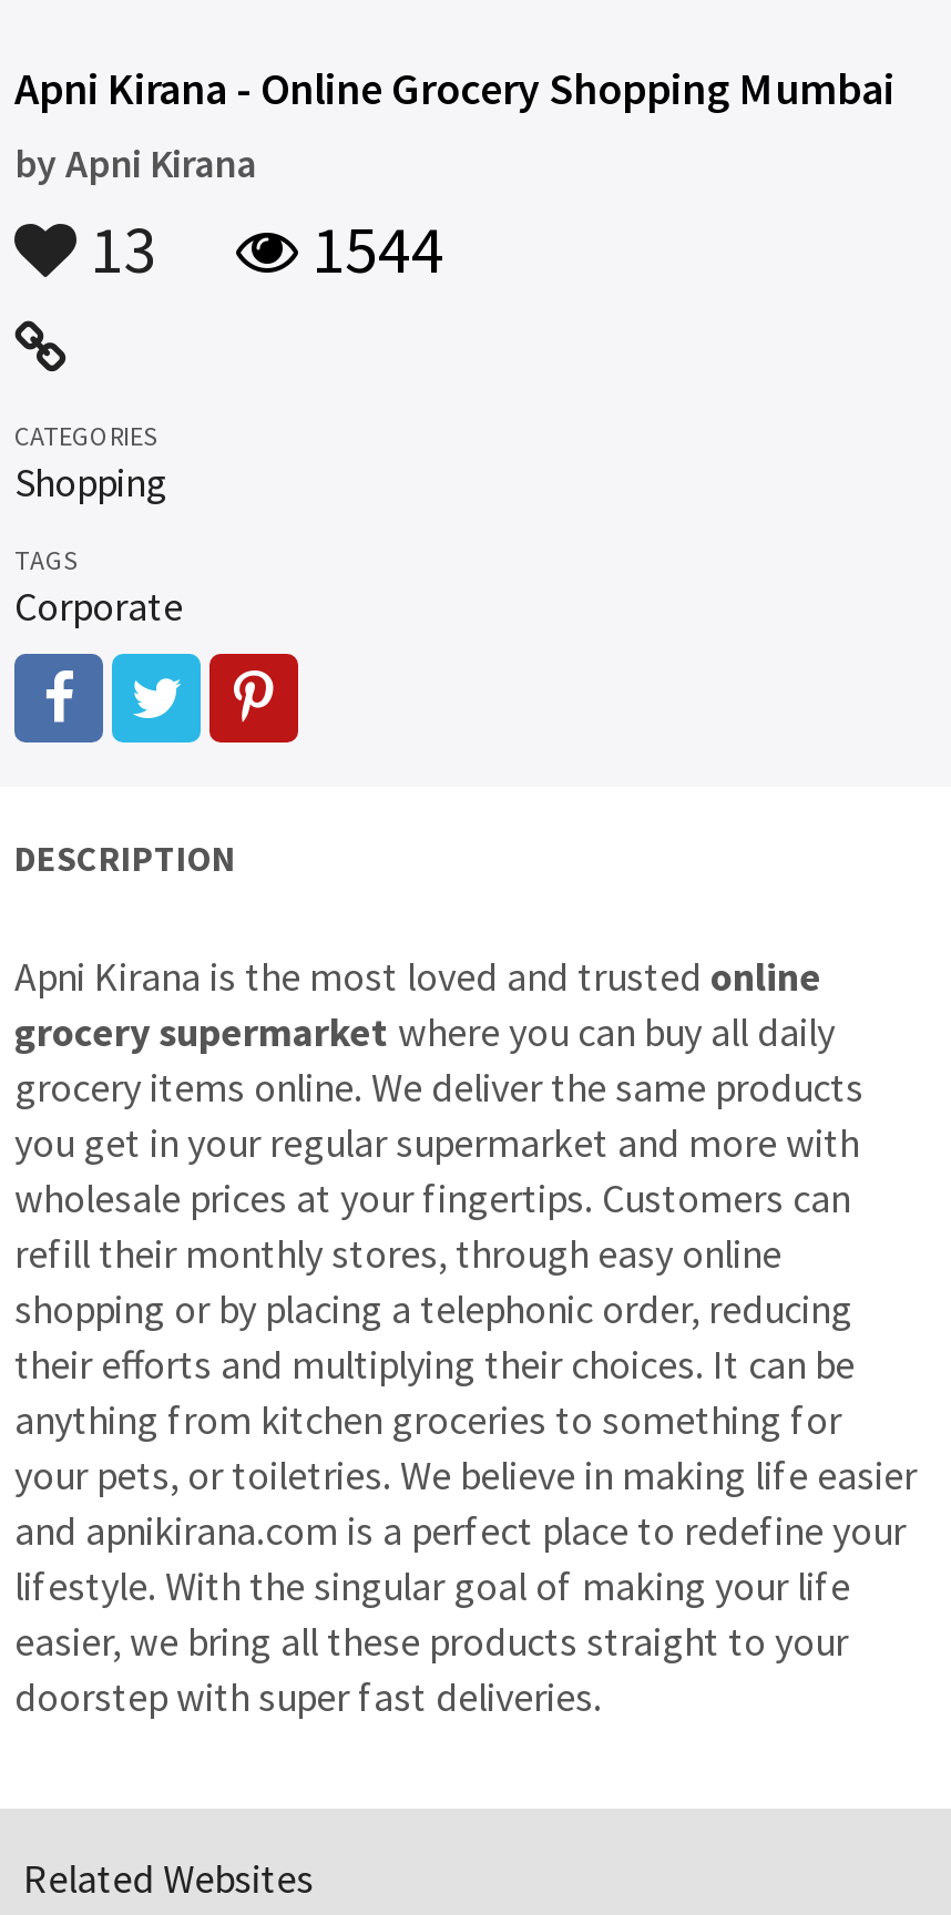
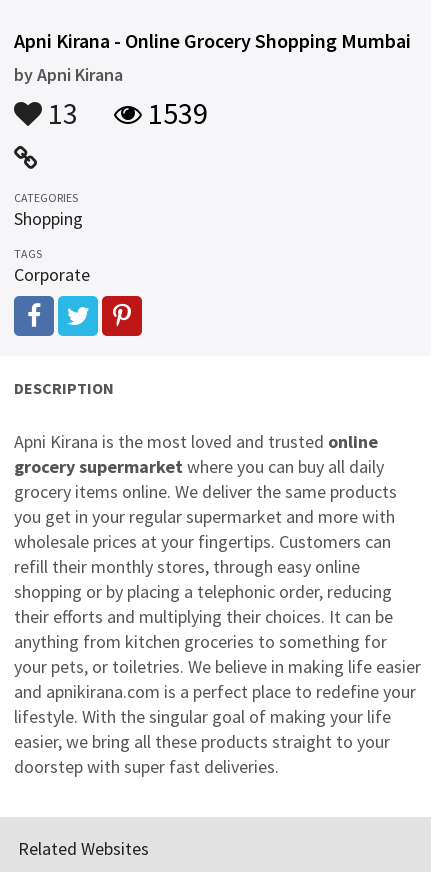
- 13 1544
+ 13 1539
